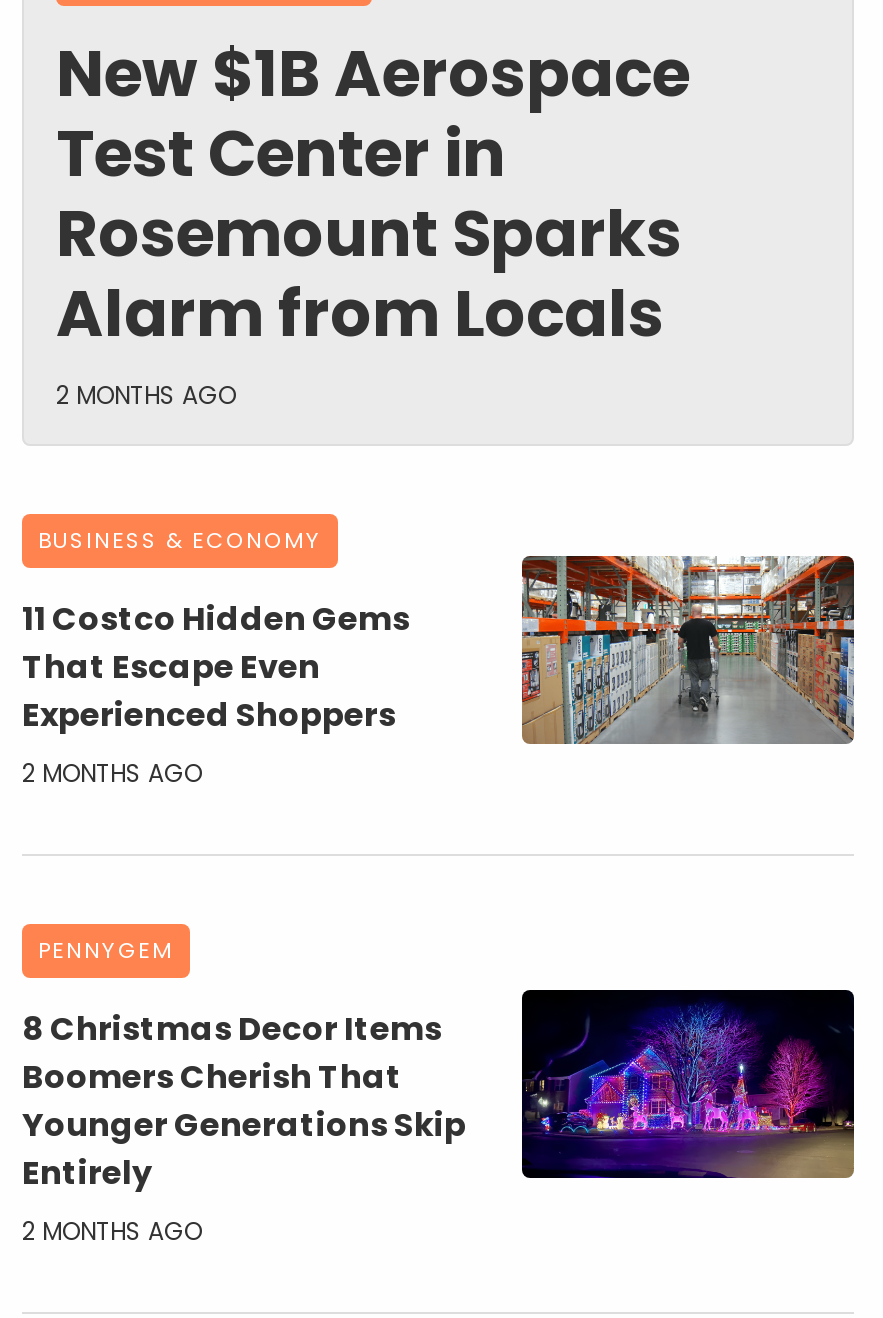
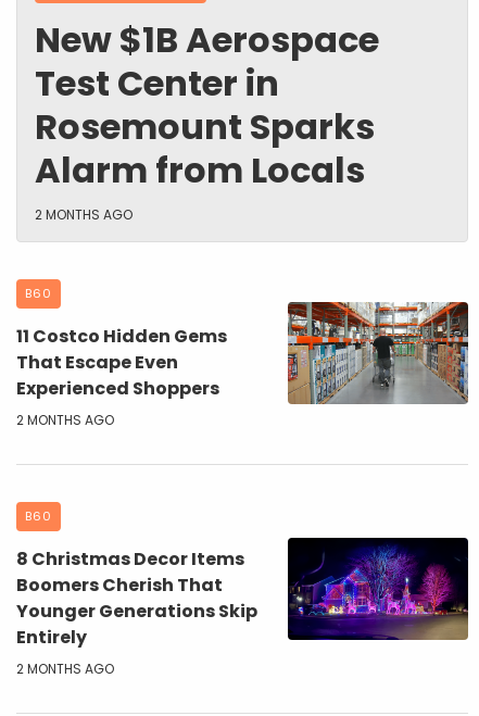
- BUSINESS & ECONOMY
+ B60

- PENNYGEM
+ B60
